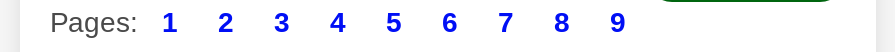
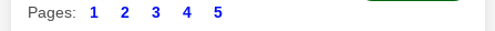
- 6
- 7
- 8
- 9
